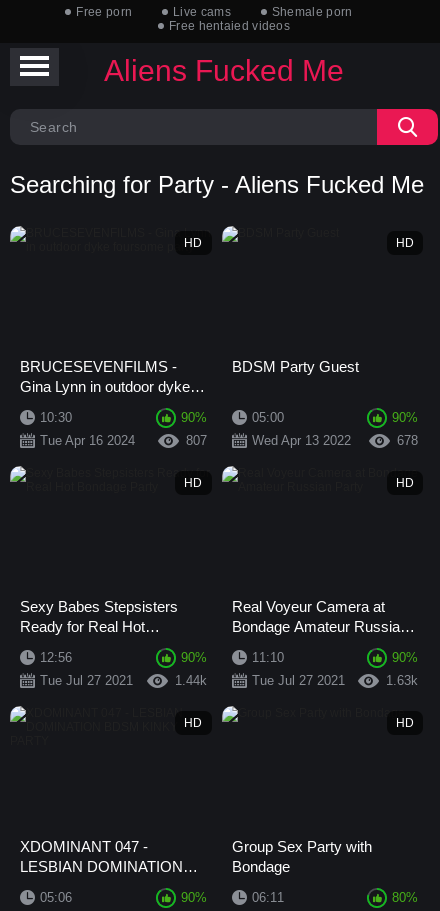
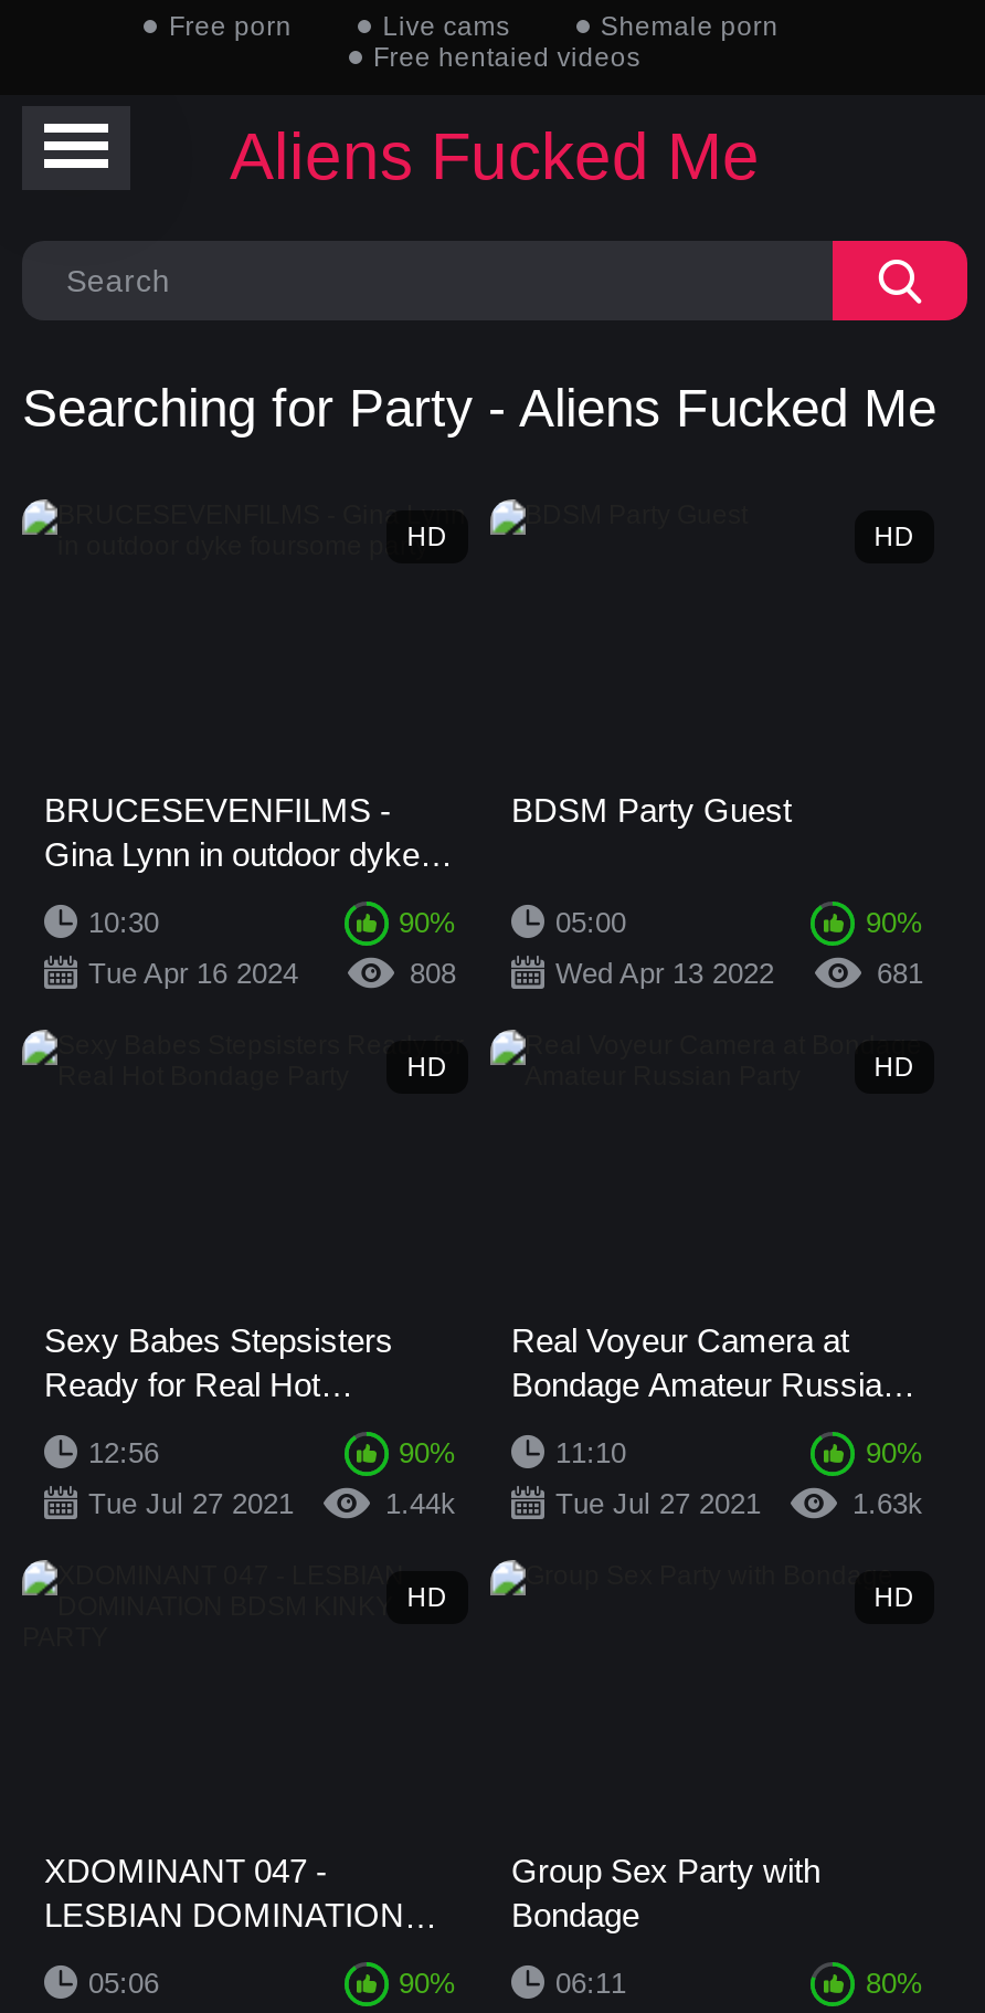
- 807
+ 808

- 678
+ 681
